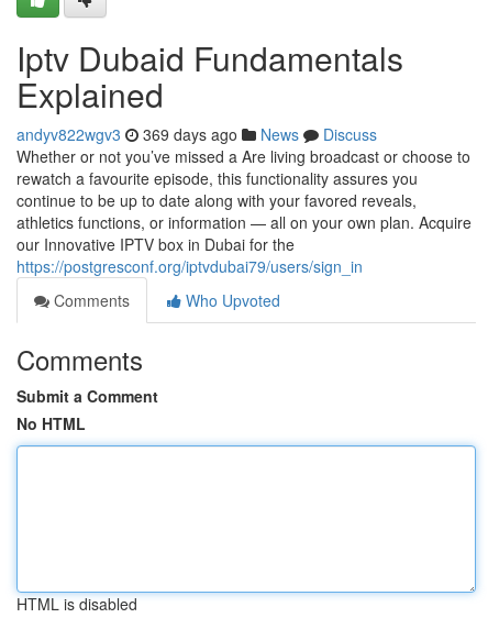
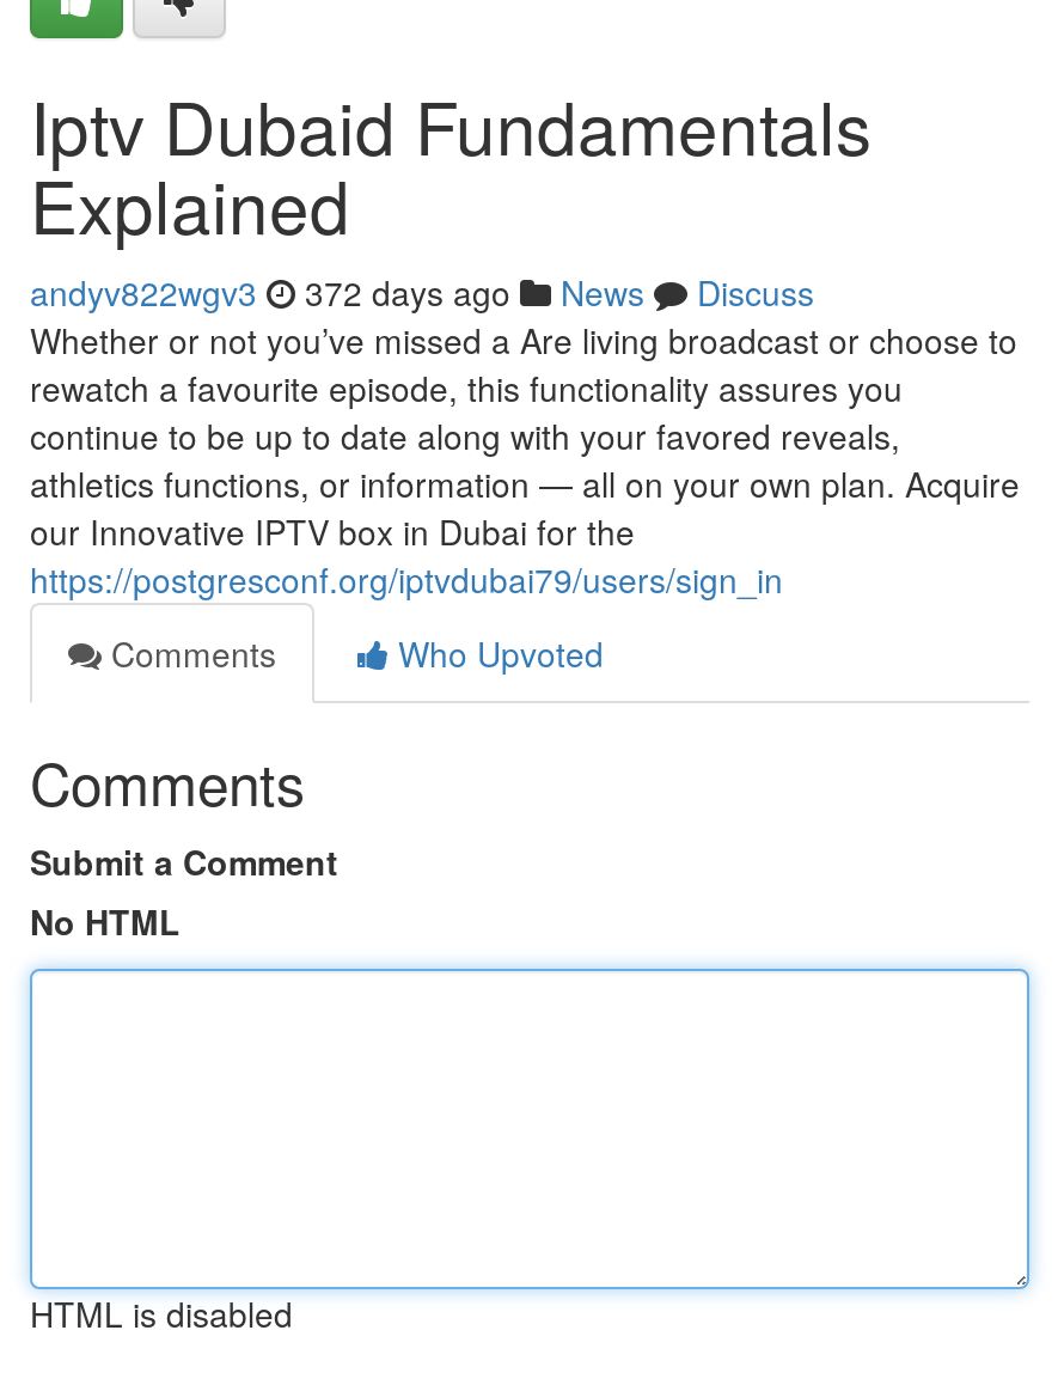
- andyv822wgv3 369 days ago News Discuss
+ andyv822wgv3 372 days ago News Discuss
